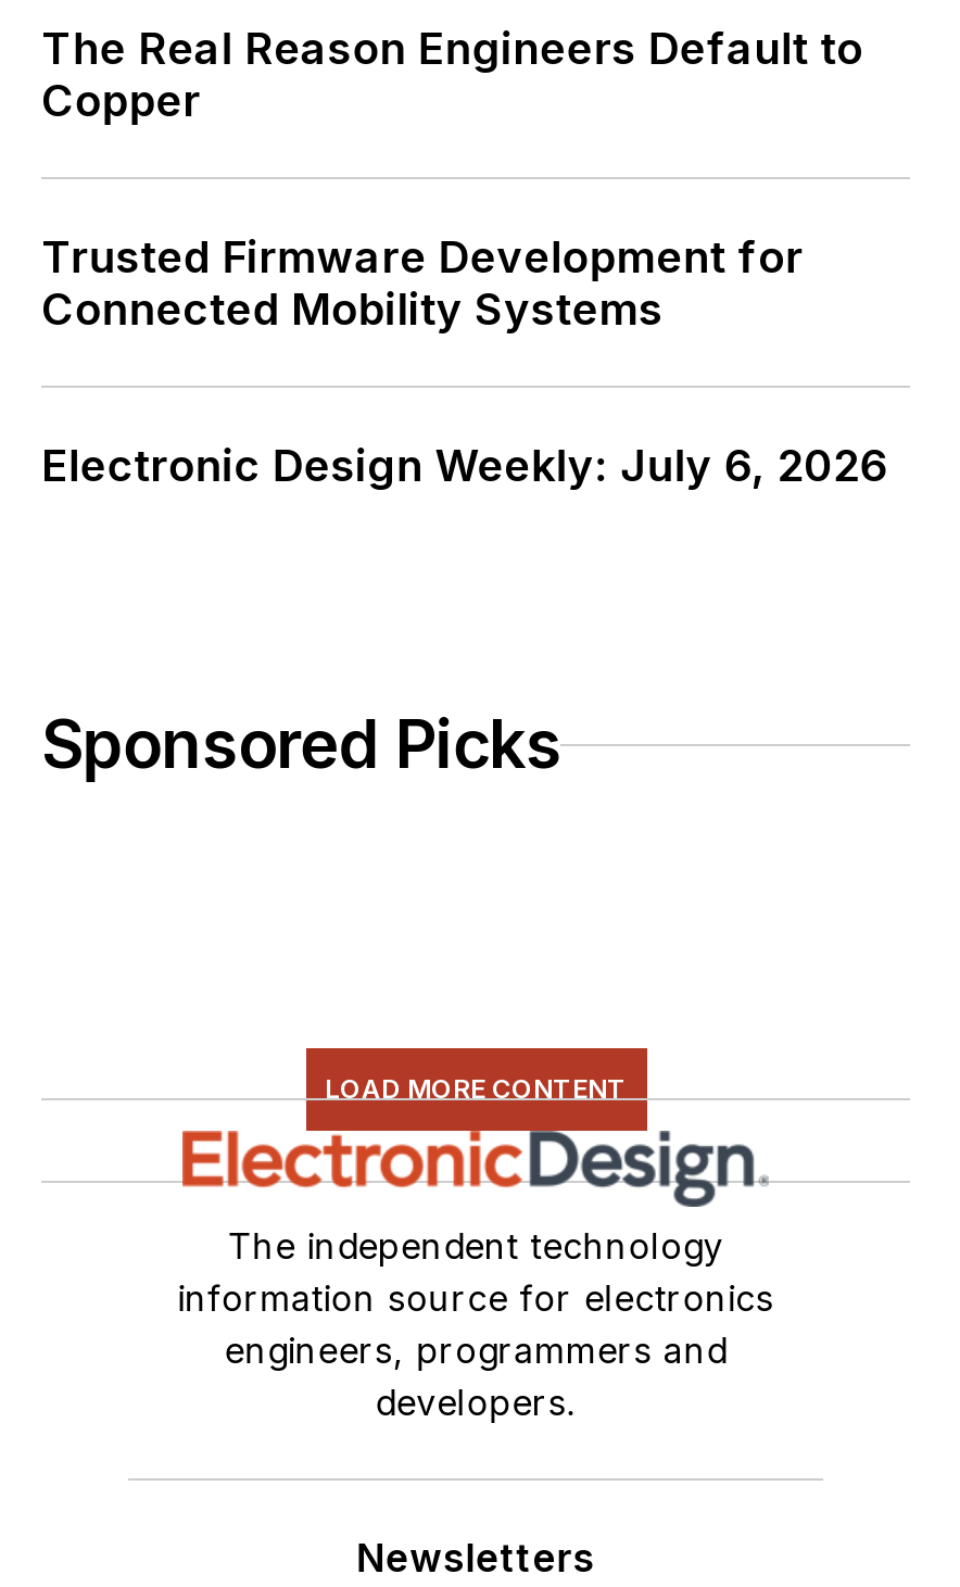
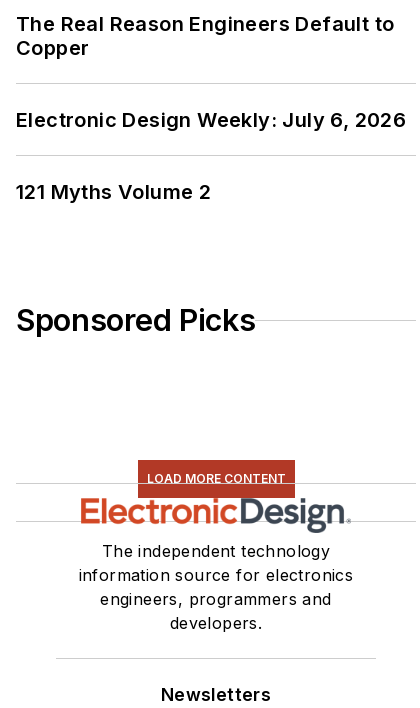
- Trusted Firmware Development for
- Connected Mobility Systems

moved up: Electronic Design Weekly: July 6, 2026

+ 121 Myths Volume 2
